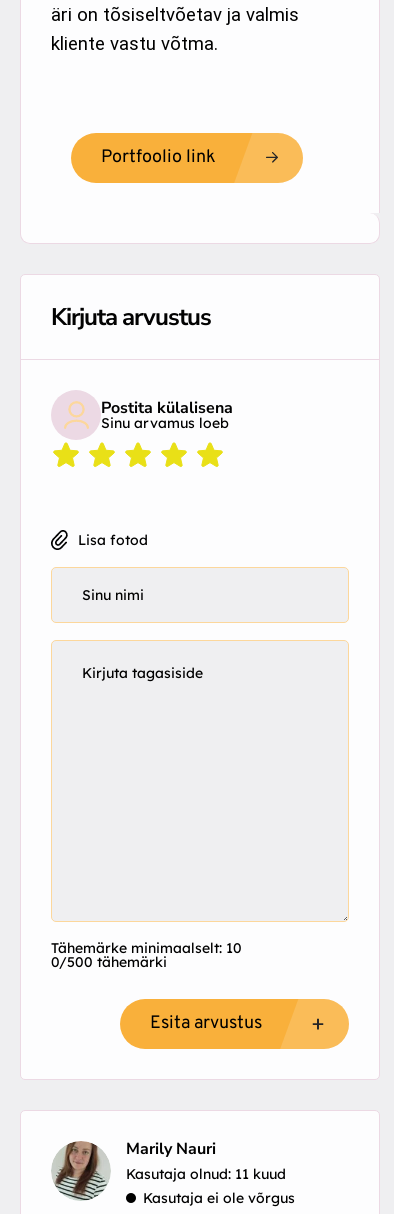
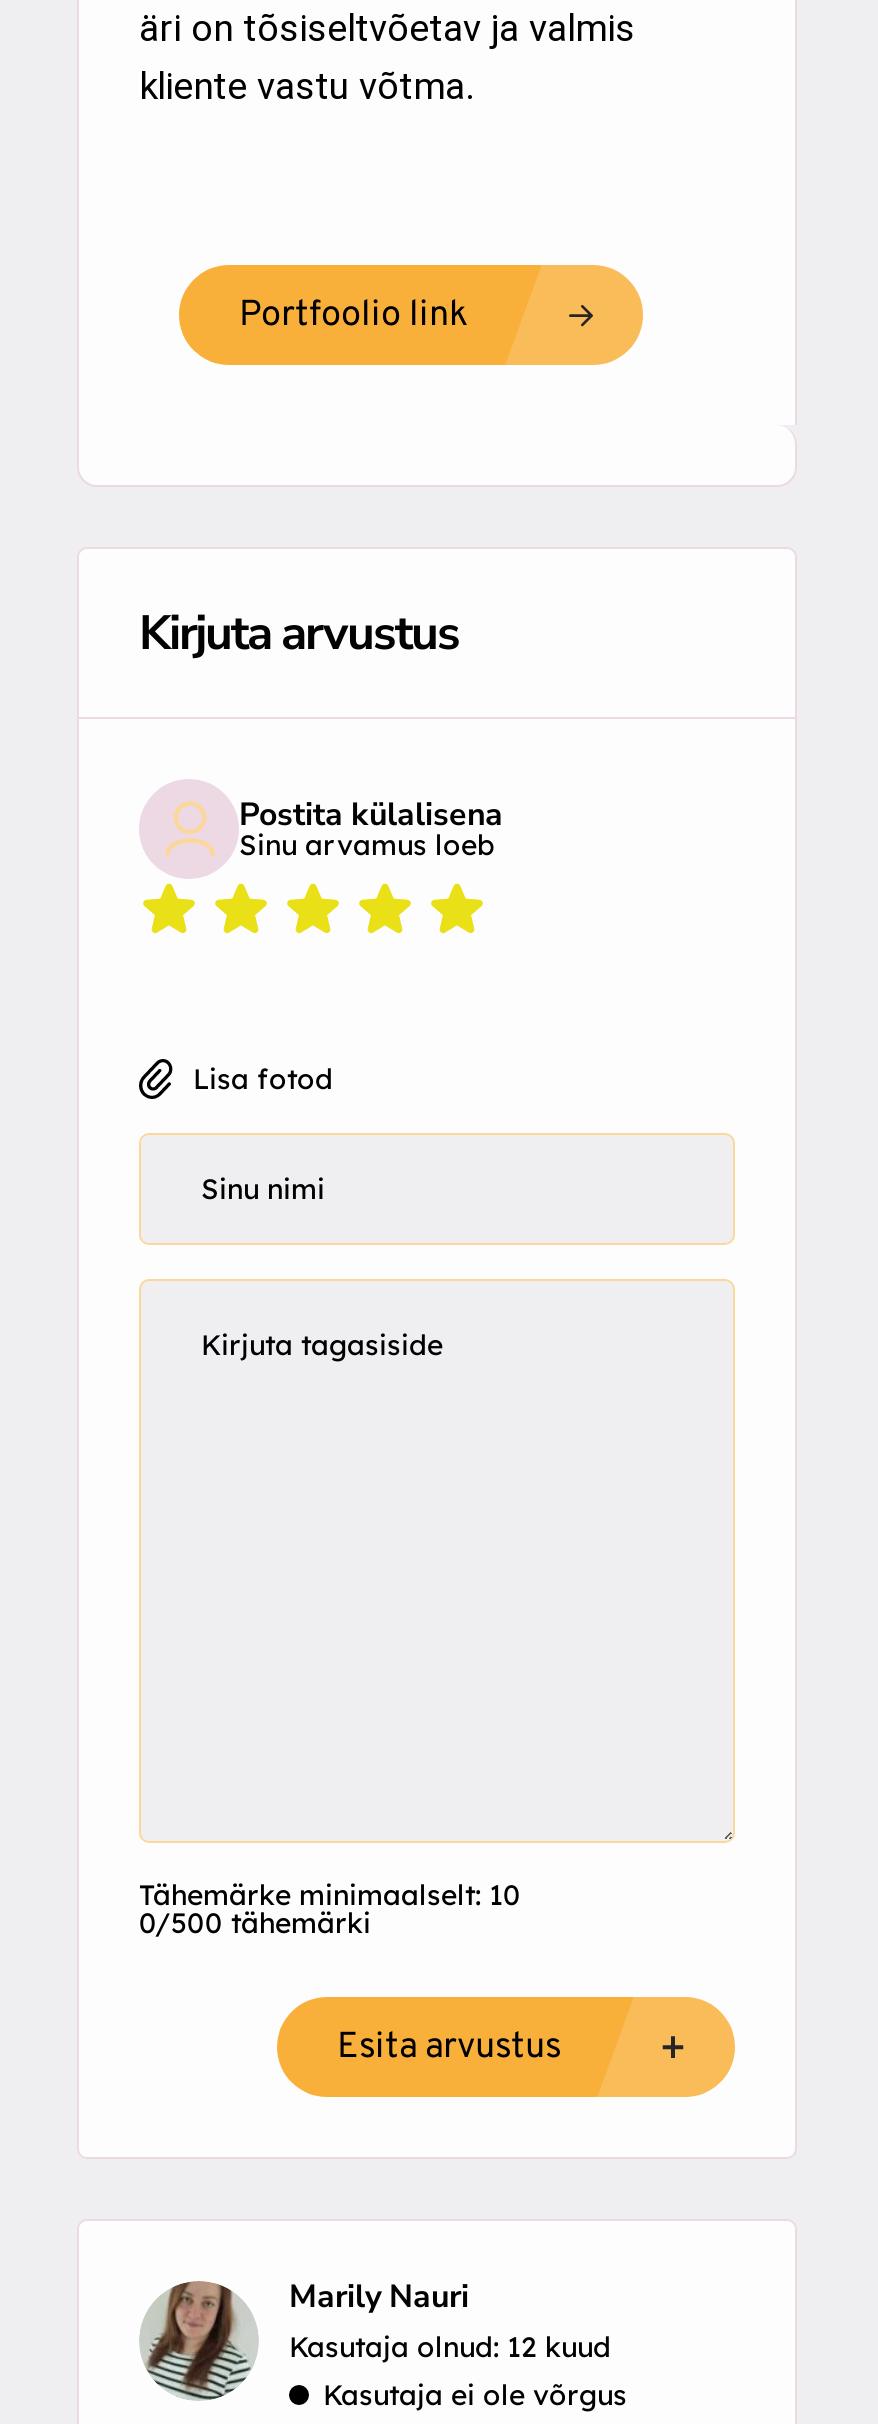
- Kasutaja olnud: 11 kuud
+ Kasutaja olnud: 12 kuud
